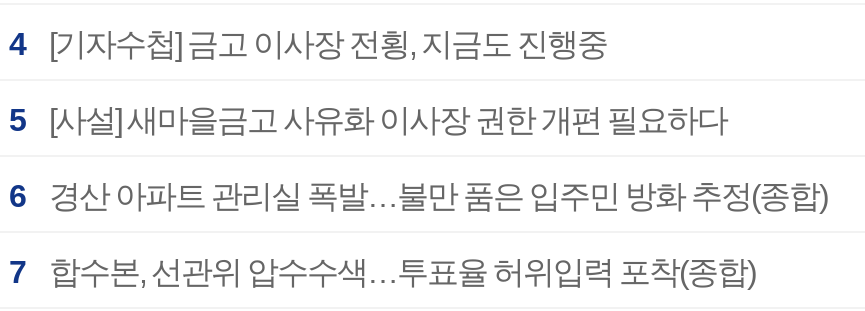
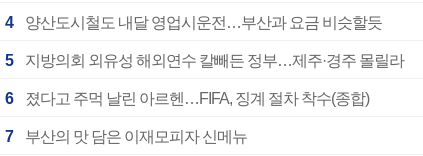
- [기자수첩] 금고 이사장 전횡, 지금도 진행중
+ 양산도시철도 내달 영업시운전…부산과 요금 비슷할듯

- [사설] 새마을금고 사유화 이사장 권한 개편 필요하다
+ 지방의회 외유성 해외연수 칼빼든 정부…제주·경주 몰릴라

- 경산 아파트 관리실 폭발…불만 품은 입주민 방화 추정(종합)
+ 졌다고 주먹 날린 아르헨…FIFA, 징계 절차 착수(종합)

- 합수본, 선관위 압수수색…투표율 허위입력 포착(종합)
+ 부산의 맛 담은 이재모피자 신메뉴
